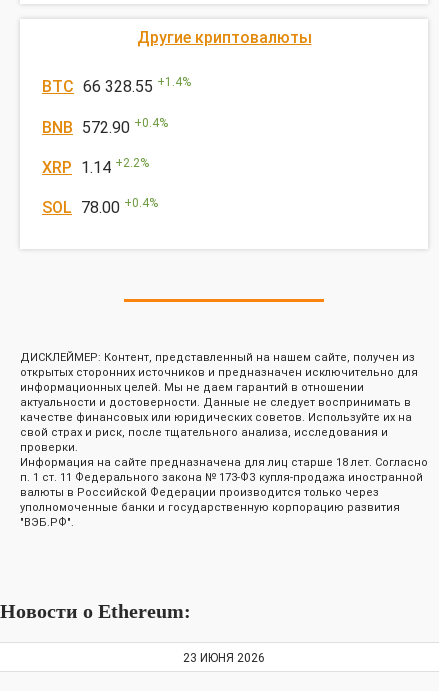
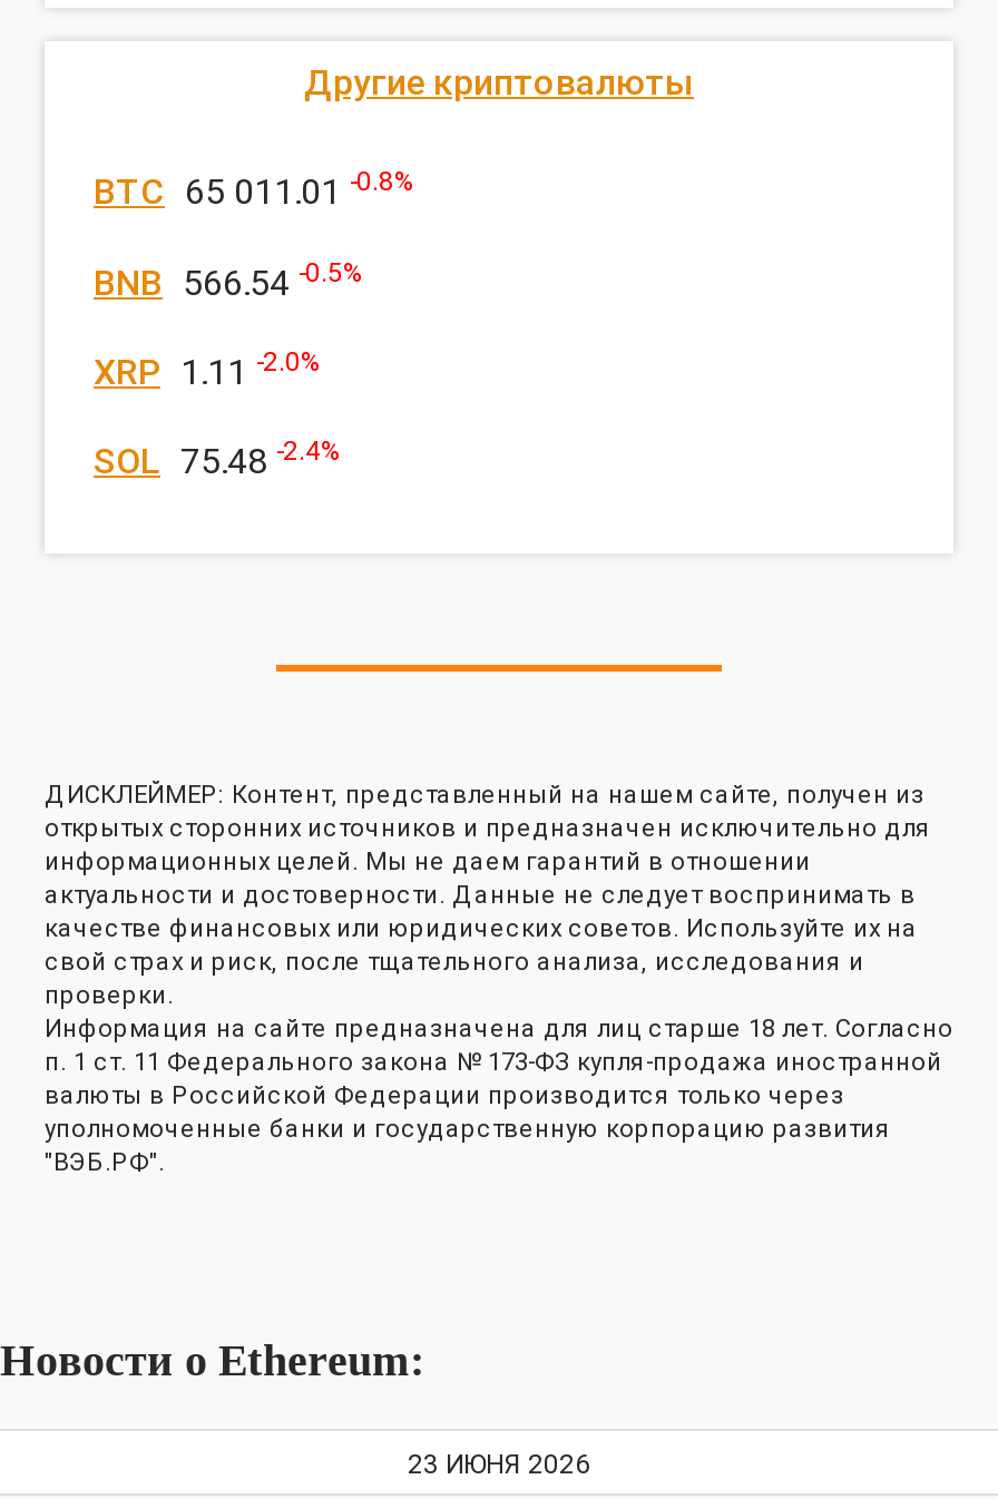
- BTC 66 328.55 + 1.4%
+ BTC 65 011.01 -0.8%

- BNB 572.90 +0.4%
+ BNB 566.54 -0.5%

- XRP 1.14 +2.2%
+ XRP 1.11 -2.0%

- SOL 78.00 +0.4%
+ SOL 75.48 -2.4%
